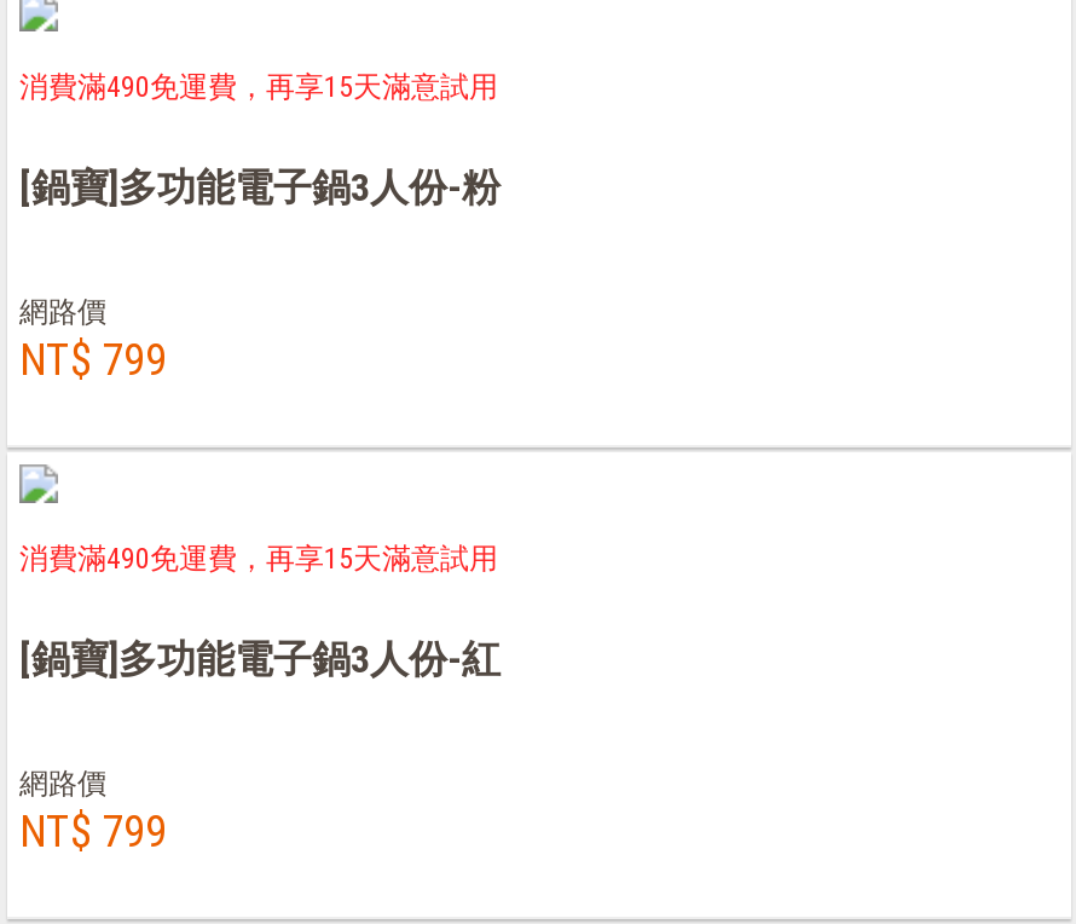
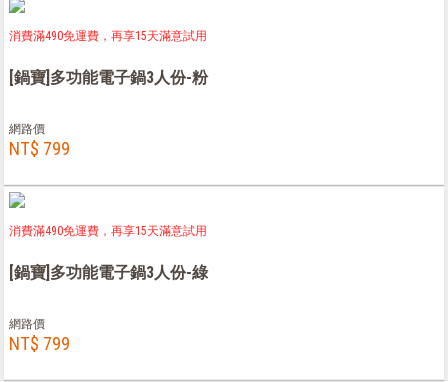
- [鍋寶]多功能電子鍋3人份-紅
+ [鍋寶]多功能電子鍋3人份-綠
